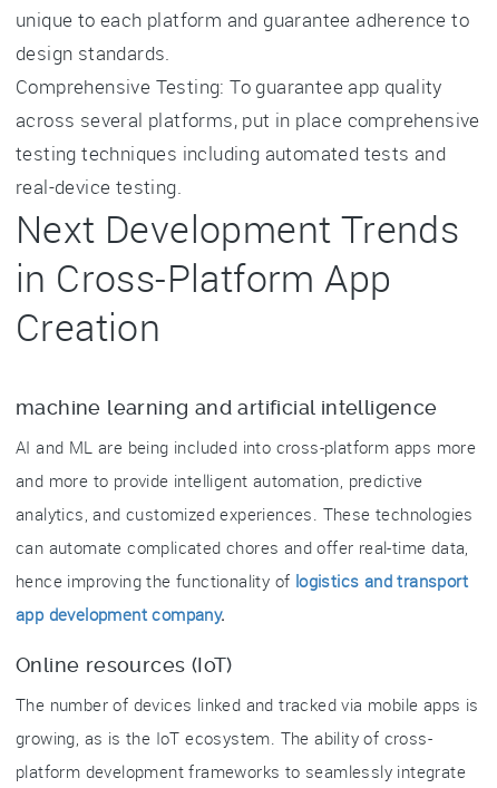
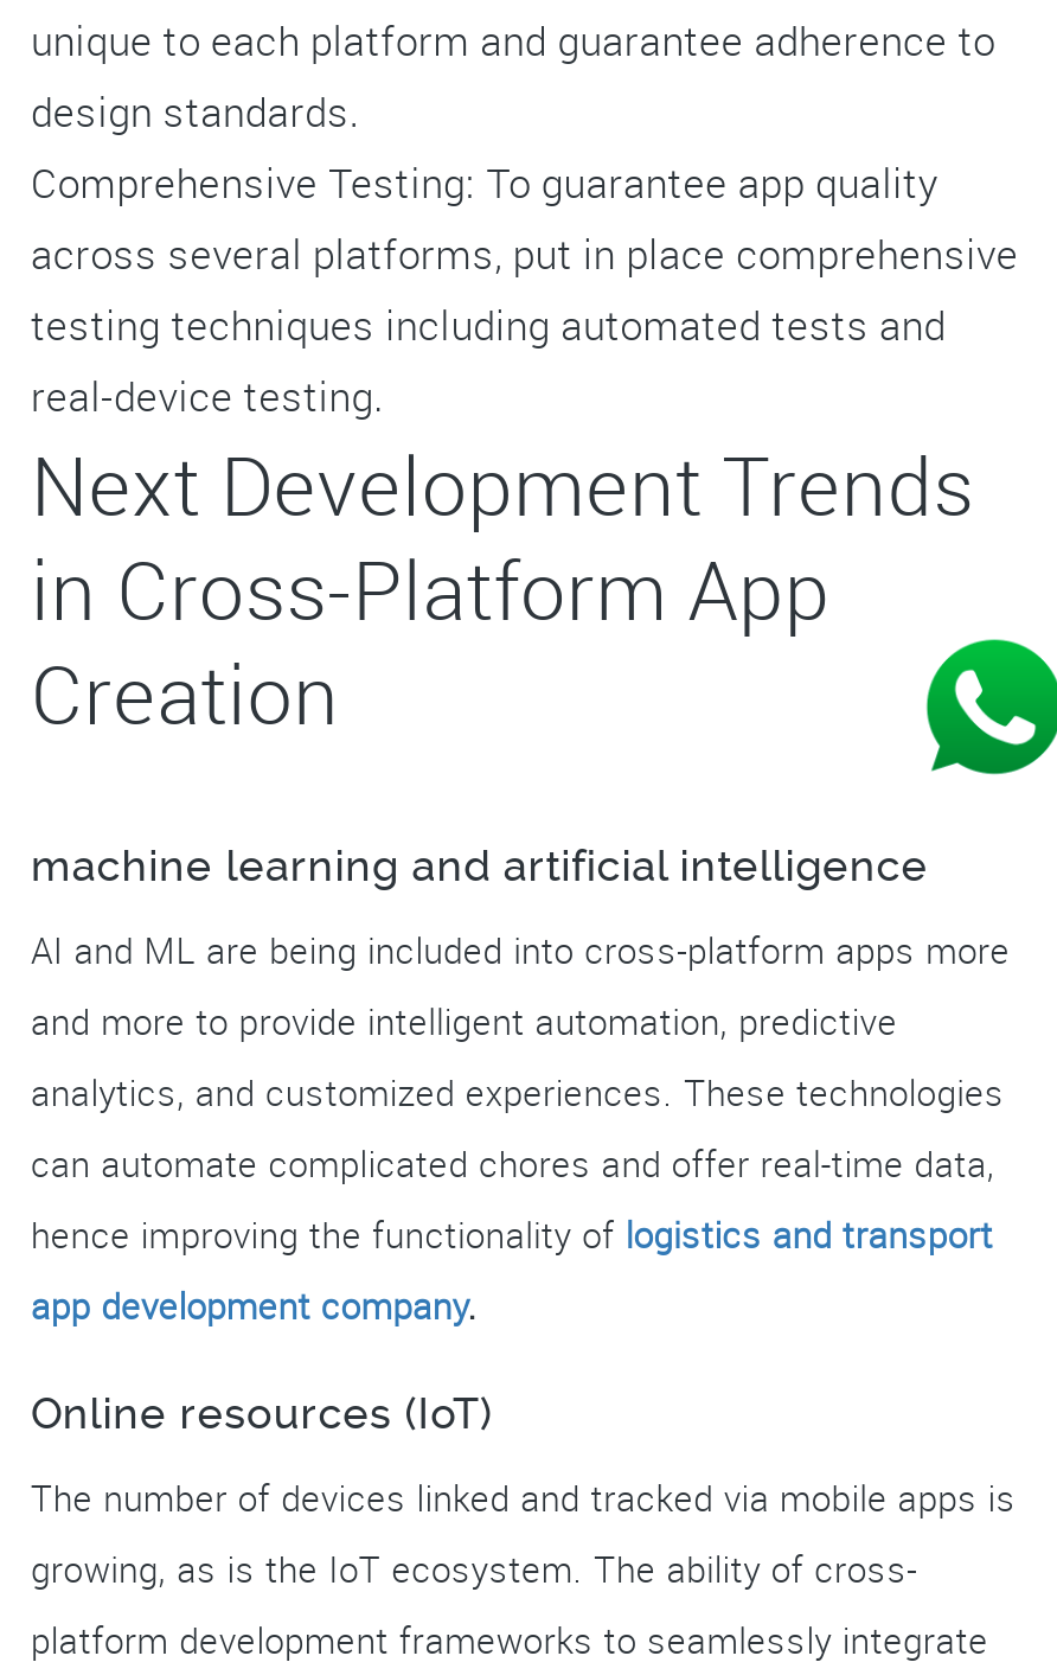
+ [image]
